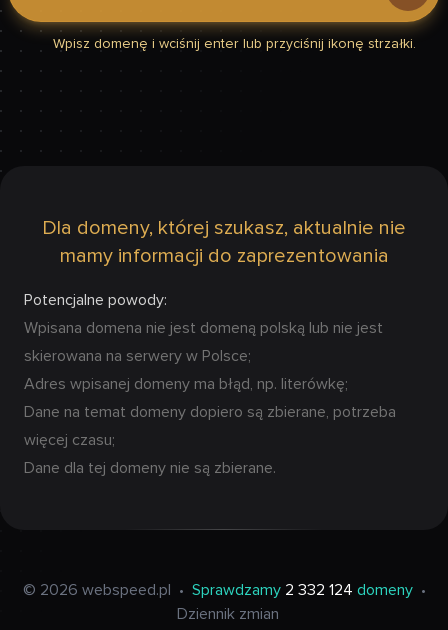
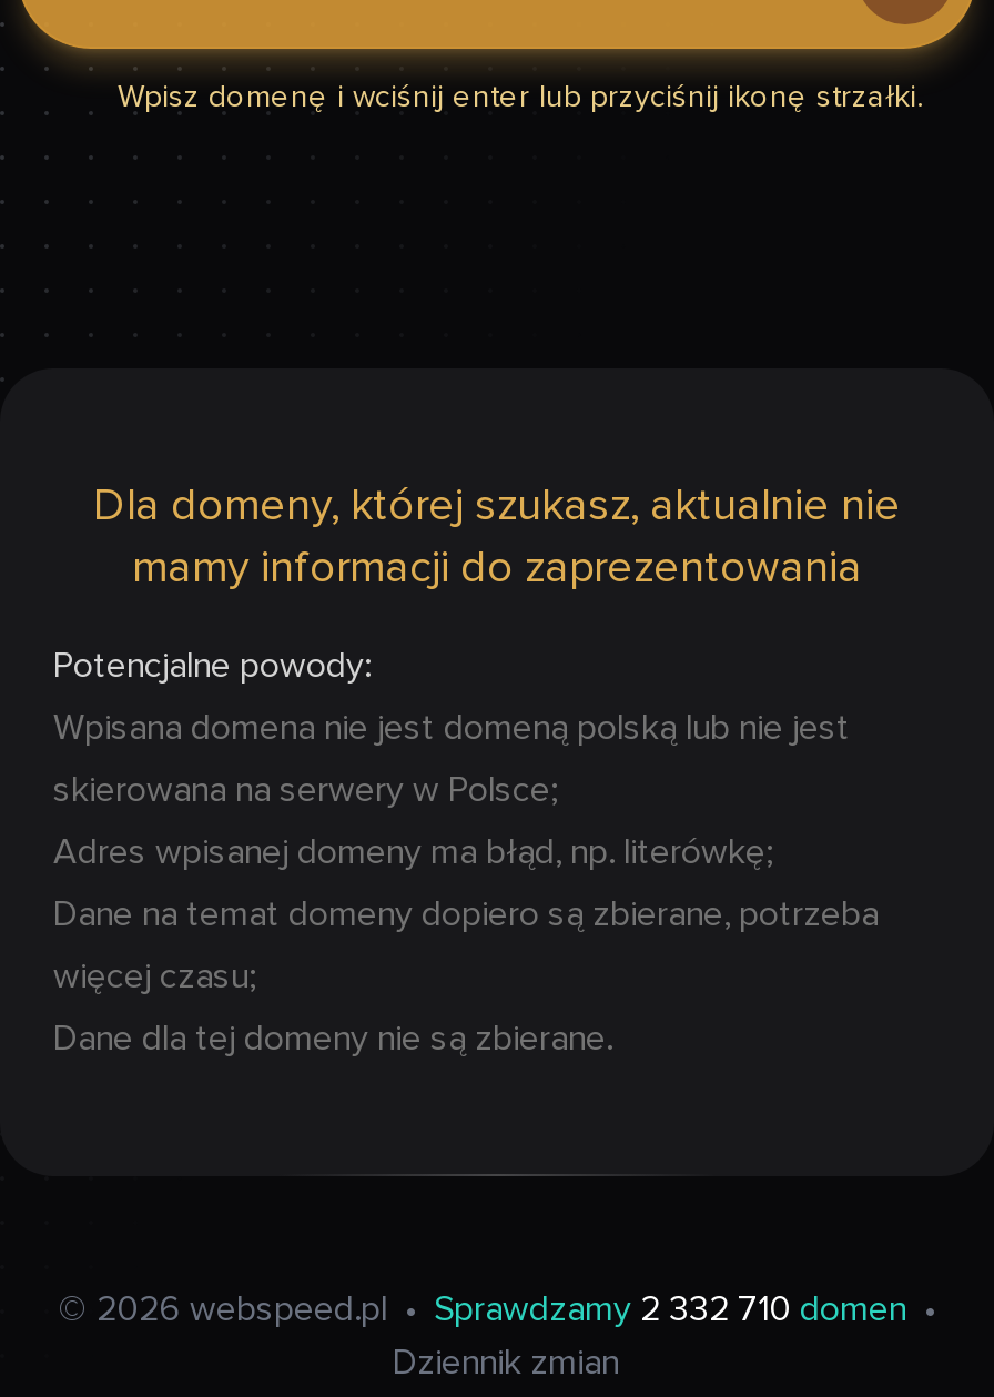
- © 2026 webspeed.pl • Sprawdzamy 2 332 124 domeny •
+ © 2026 webspeed.pl • Sprawdzamy 2 332 710 domen •
